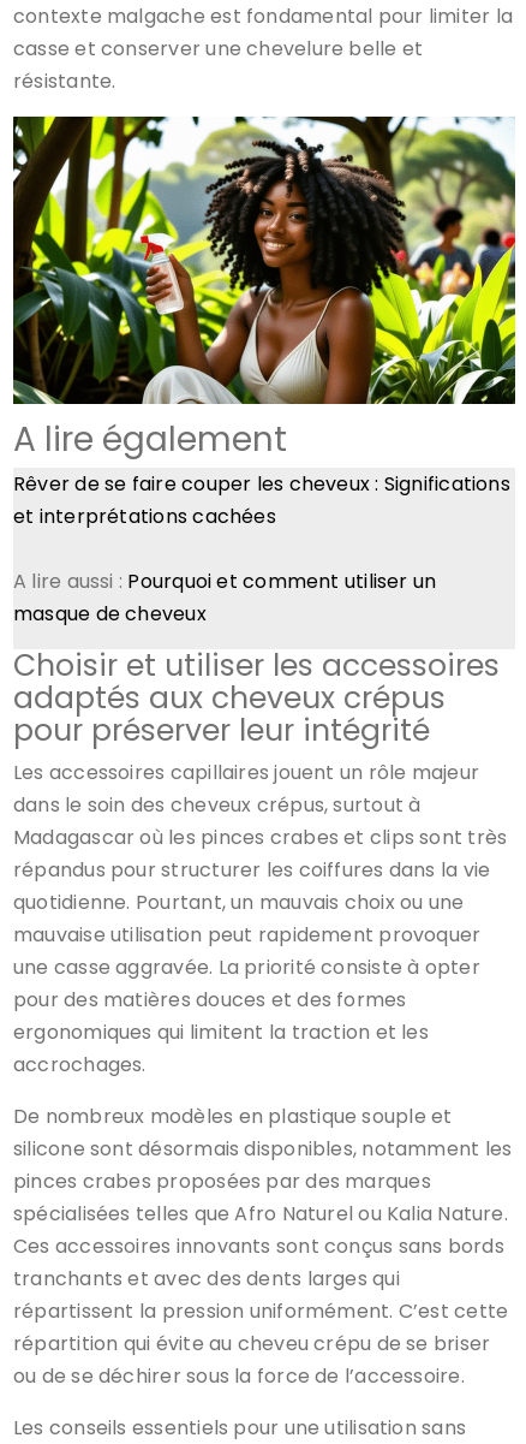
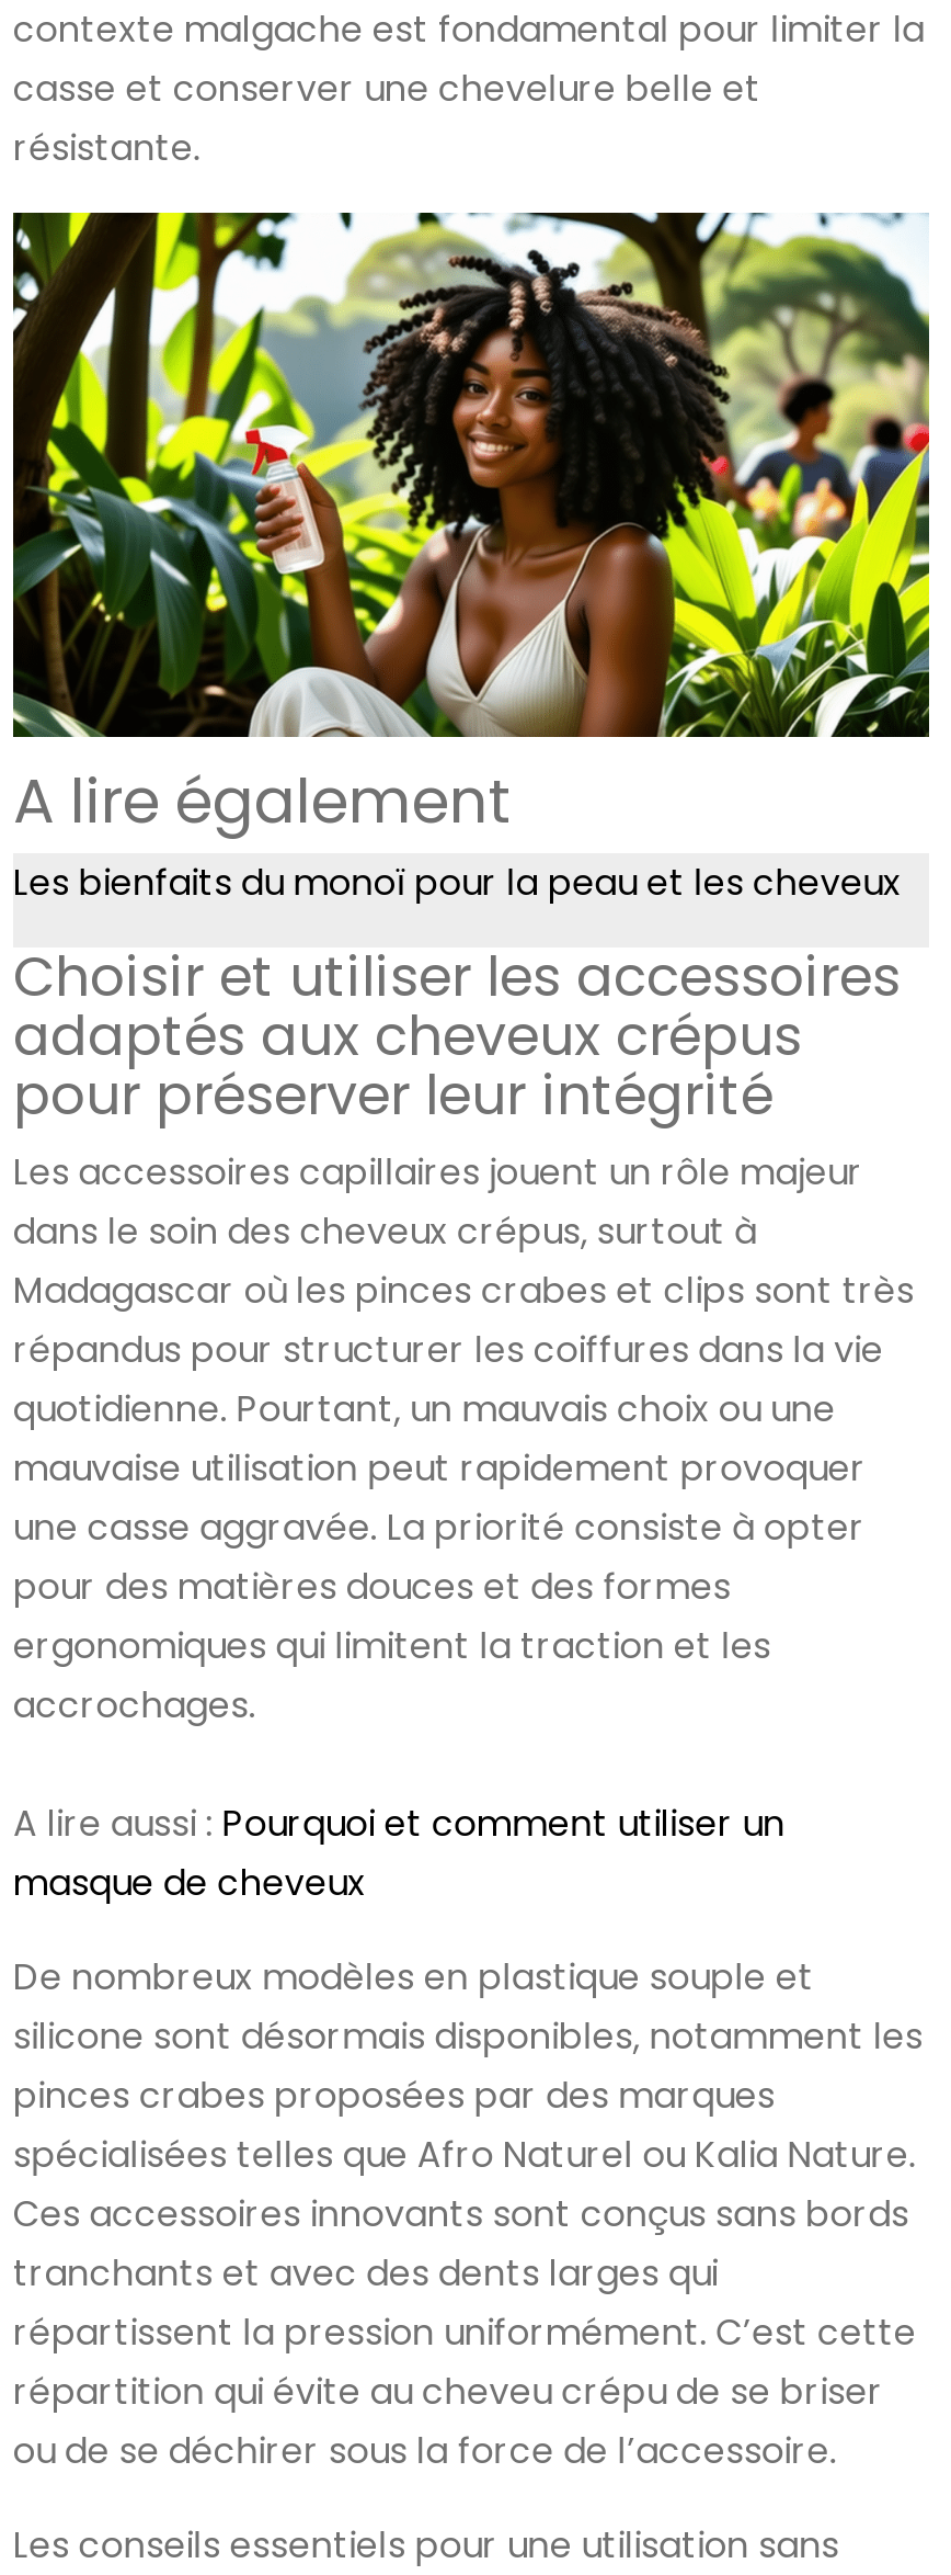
- Rêver de se faire couper les cheveux : Significations
- et interprétations cachées
+ Les bienfaits du monoï pour la peau et les cheveux

moved down: A lire aussi : Pourquoi et comment utiliser un | masque de cheveux

moved up: Choisir et utiliser les accessoires | adaptés aux cheveux crépus | pour préserver leur intégrité | ... | ergonomiques qui limitent la traction et les | accrochages.
